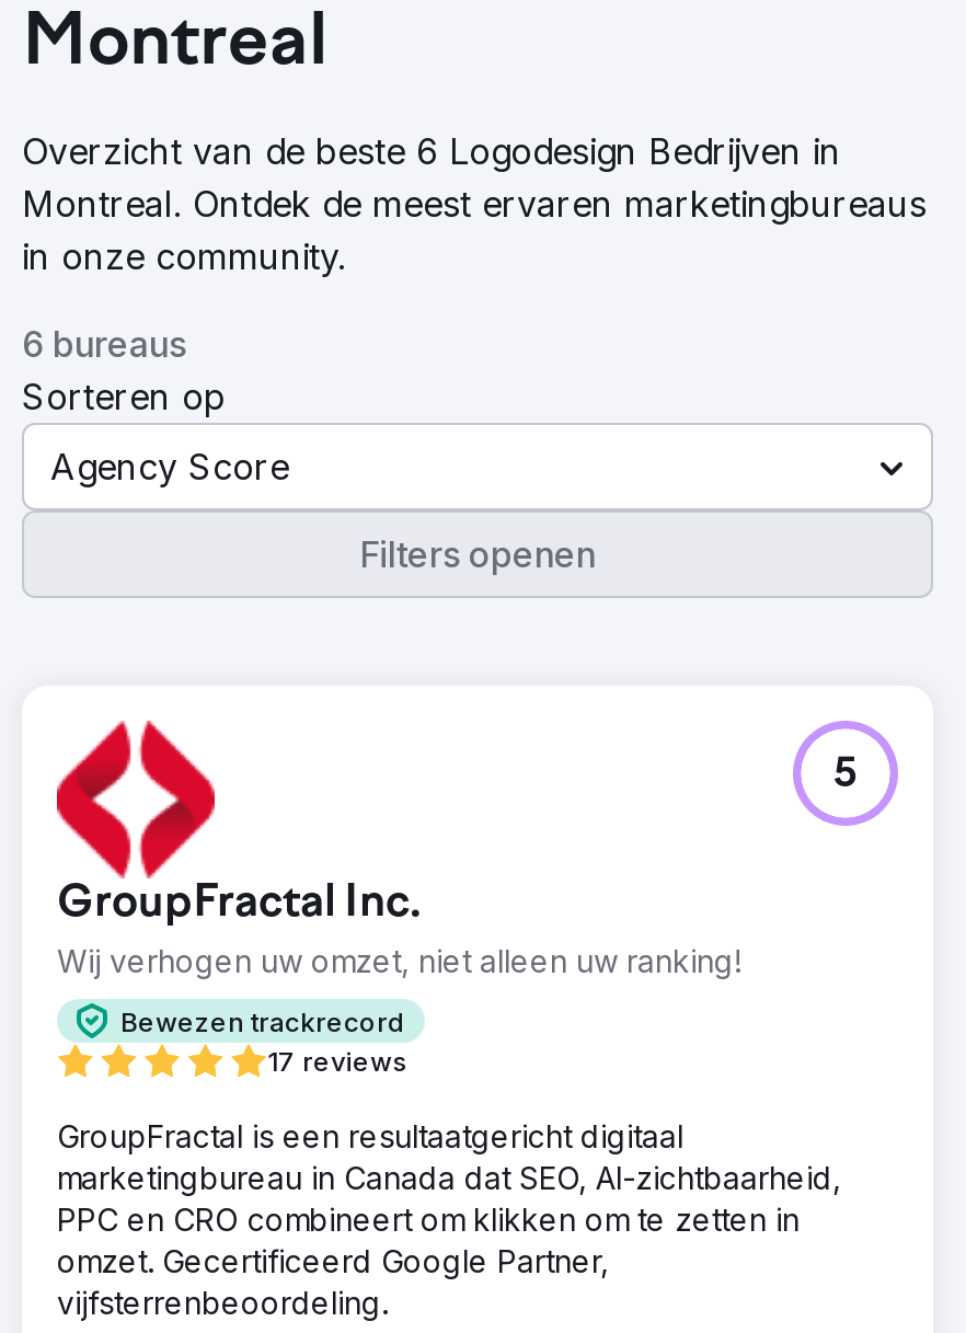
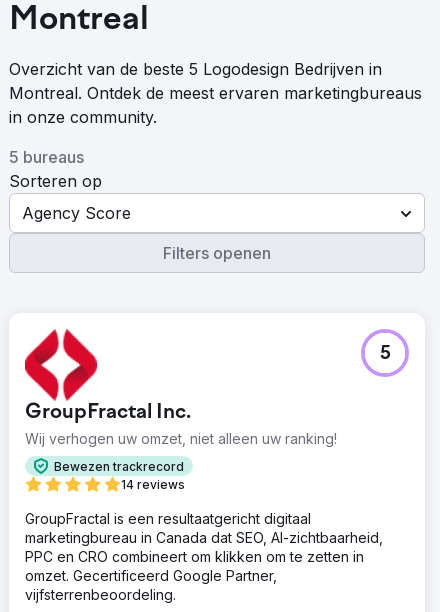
- Overzicht van de beste 6 Logodesign Bedrijven in
+ Overzicht van de beste 5 Logodesign Bedrijven in

- 6 bureaus
+ 5 bureaus

- 17 reviews
+ 14 reviews
